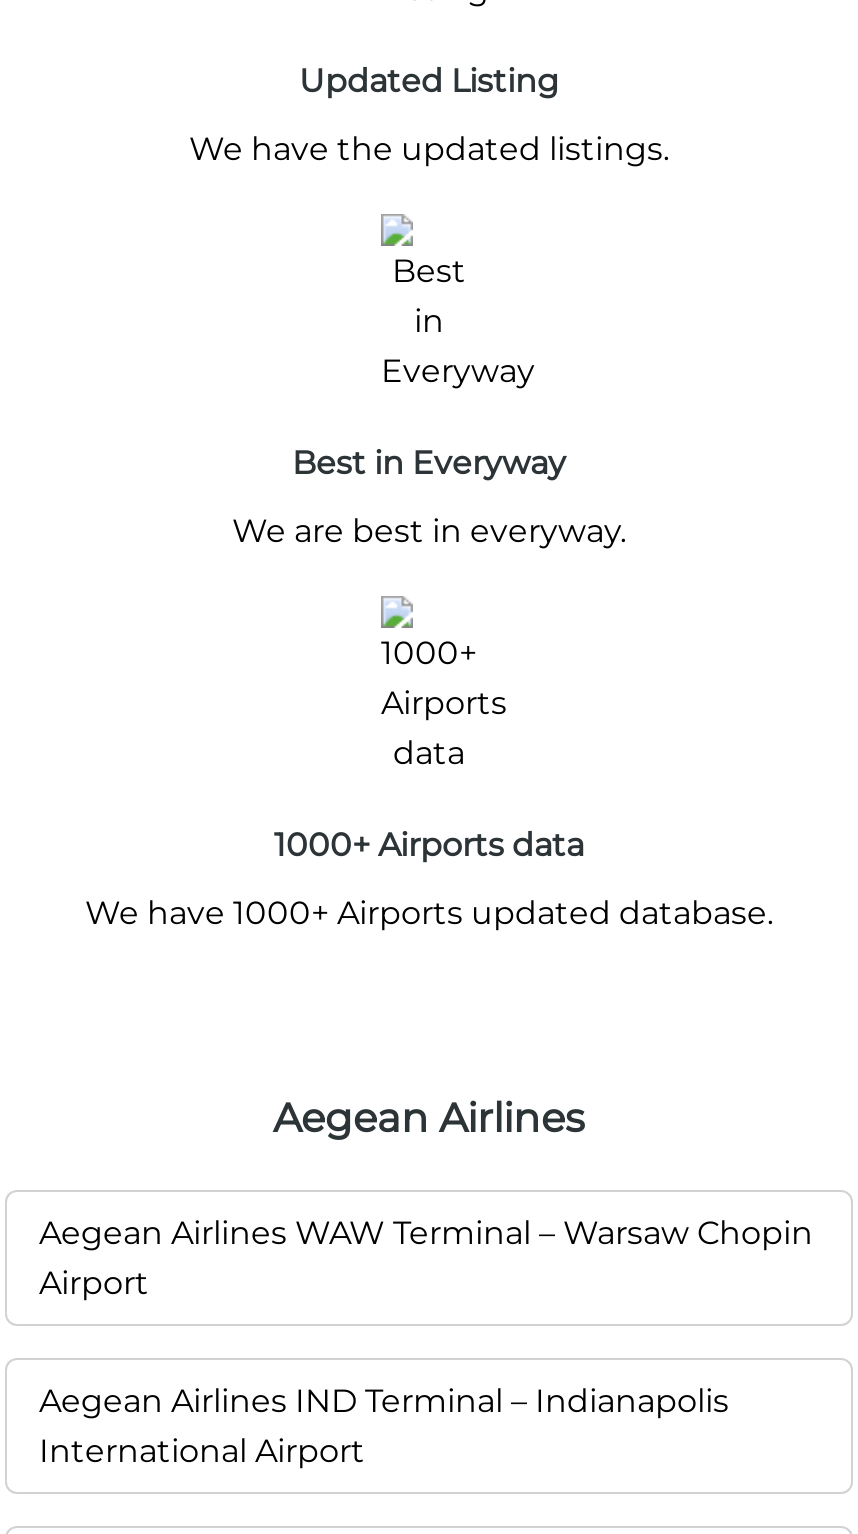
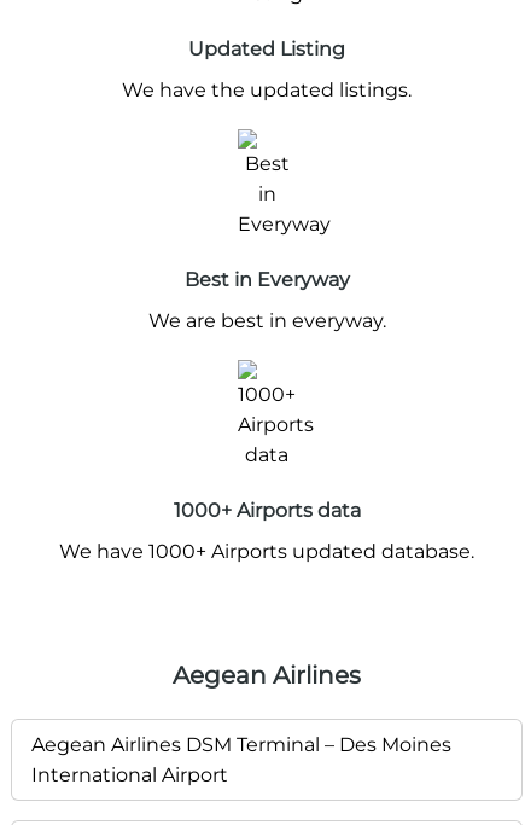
- Aegean Airlines WAW Terminal – Warsaw Chopin
- Airport
- Aegean Airlines IND Terminal – Indianapolis
+ Aegean Airlines DSM Terminal – Des Moines
